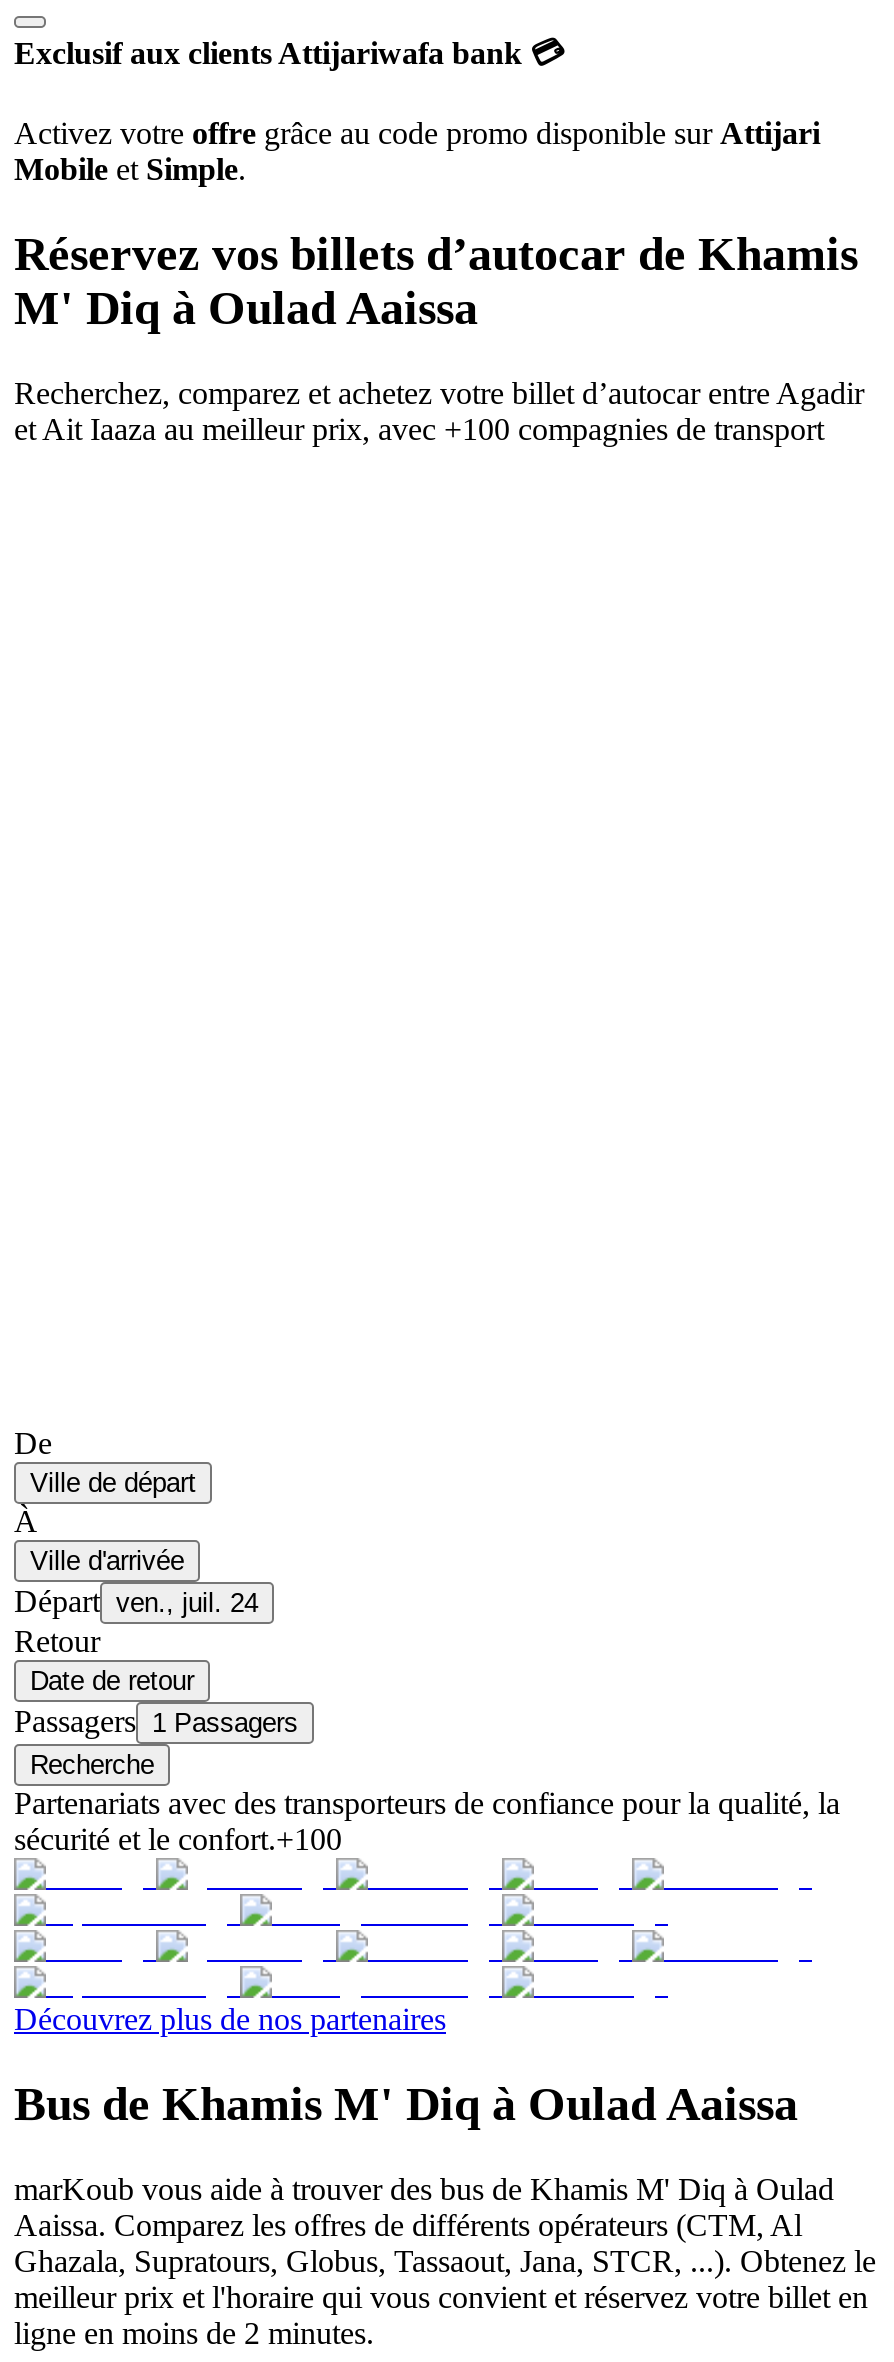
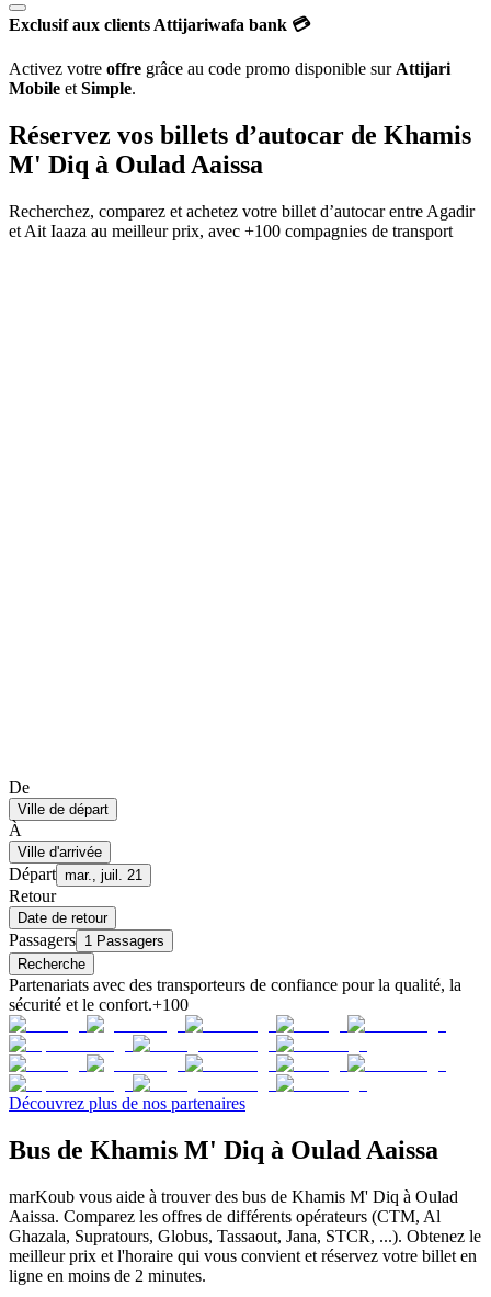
- Départ ven., juil. 24
+ Départ mar., juil. 21
